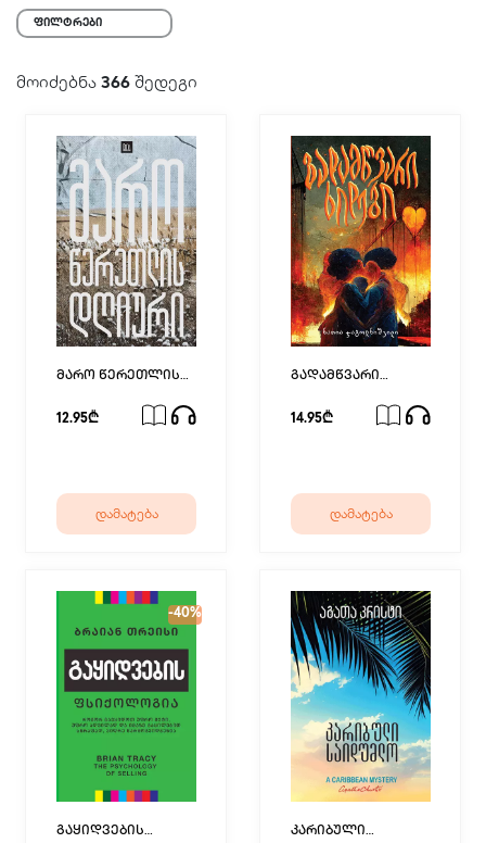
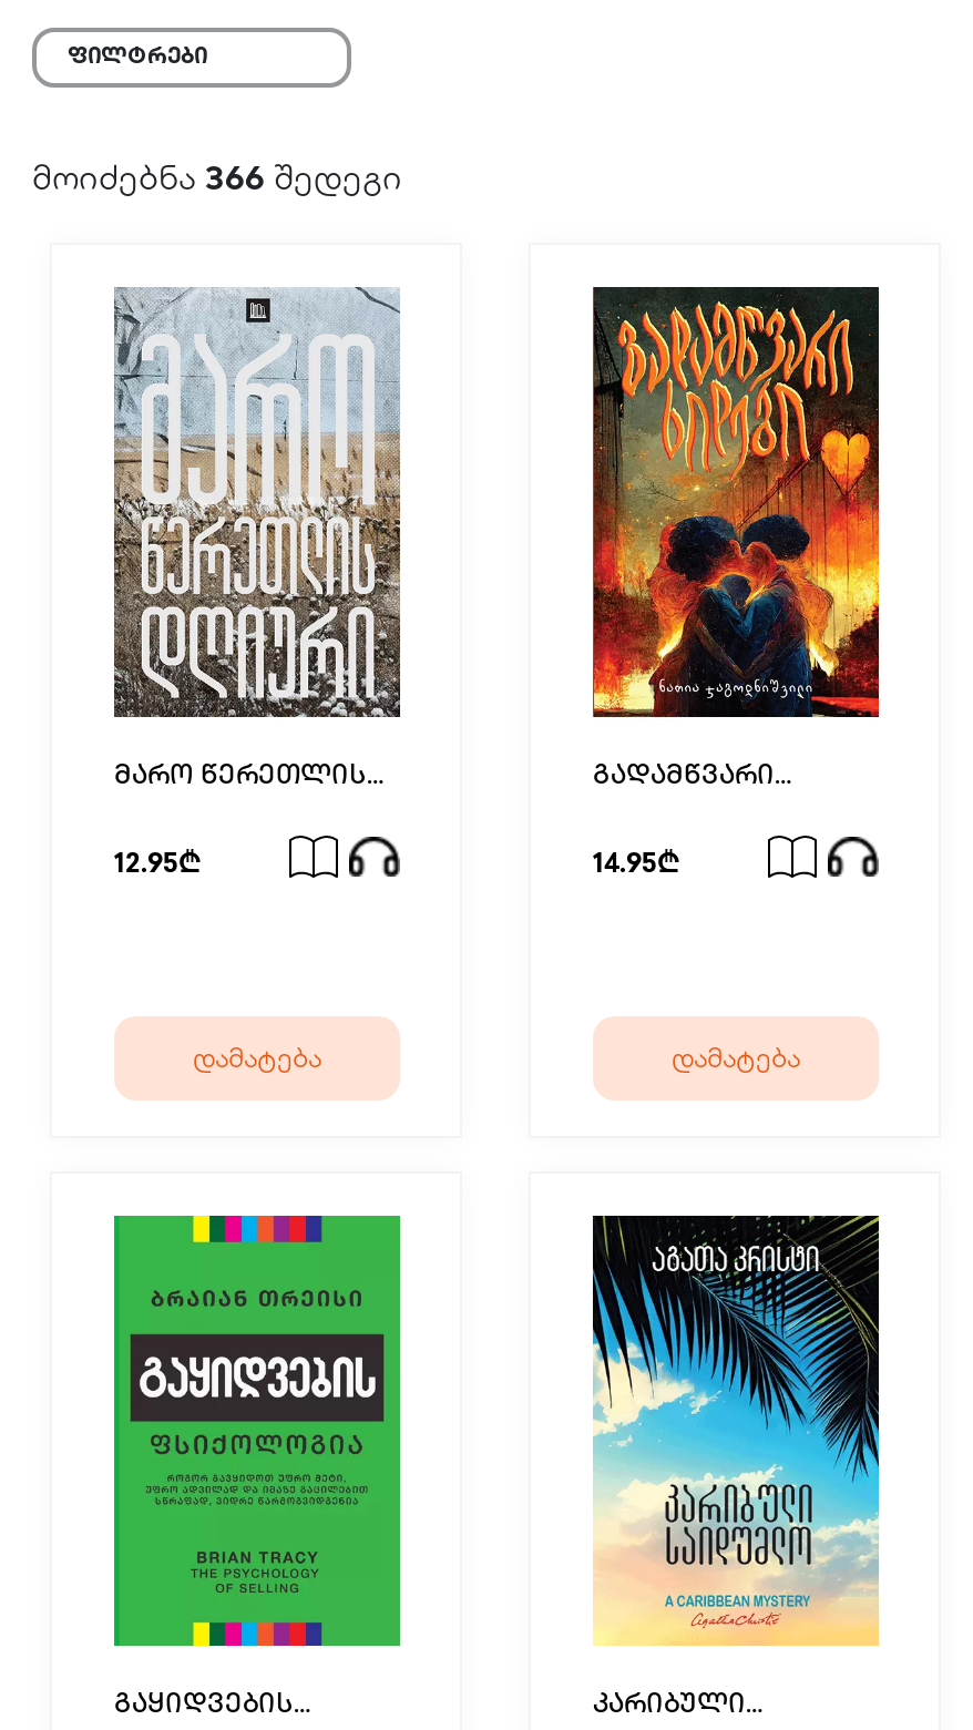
- -40%
